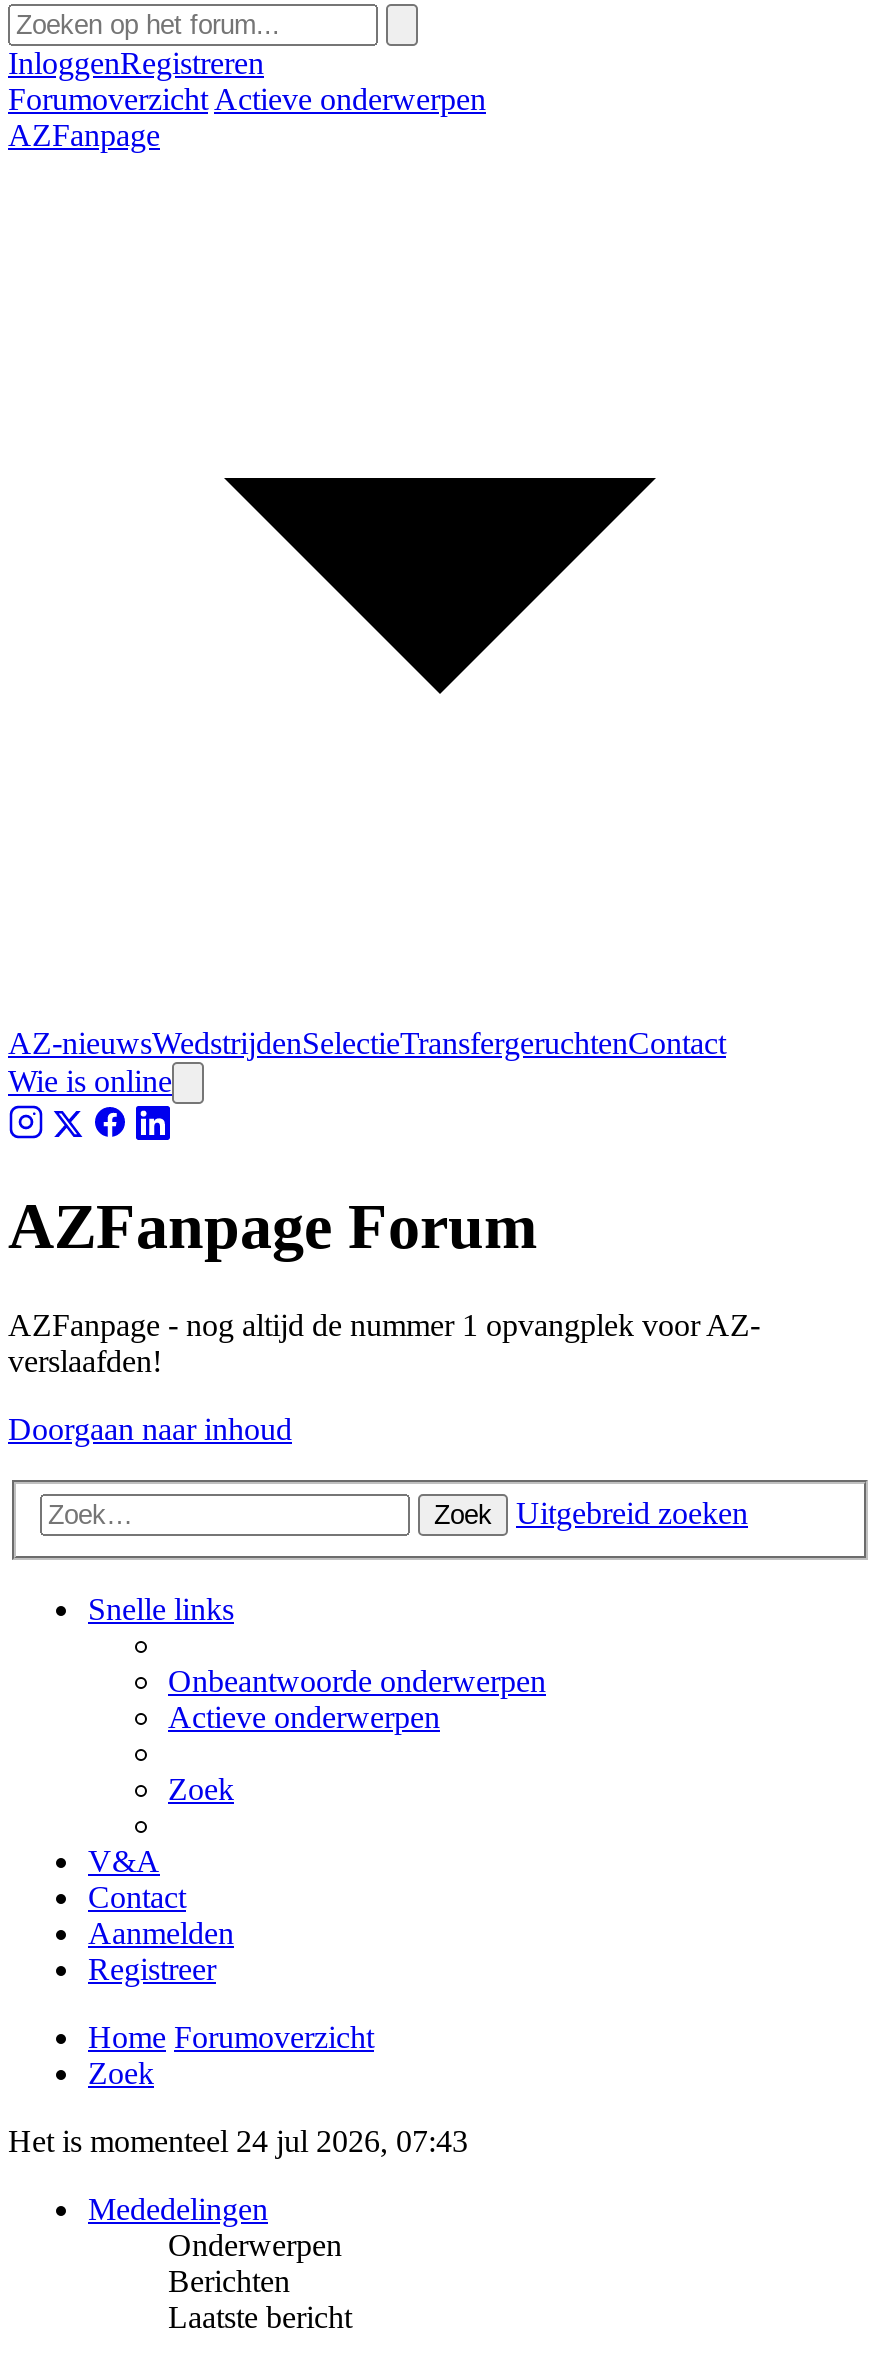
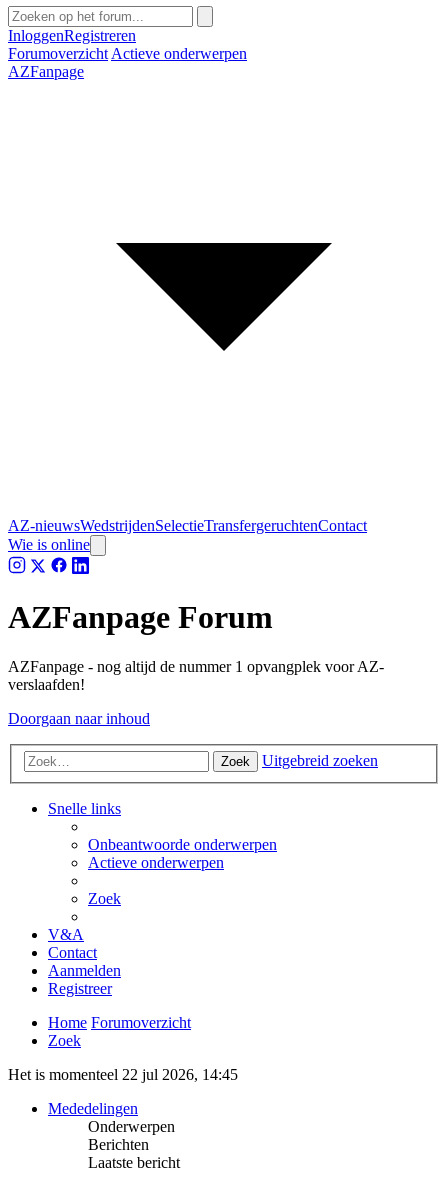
- Het is momenteel 24 jul 2026, 07:43
+ Het is momenteel 22 jul 2026, 14:45
